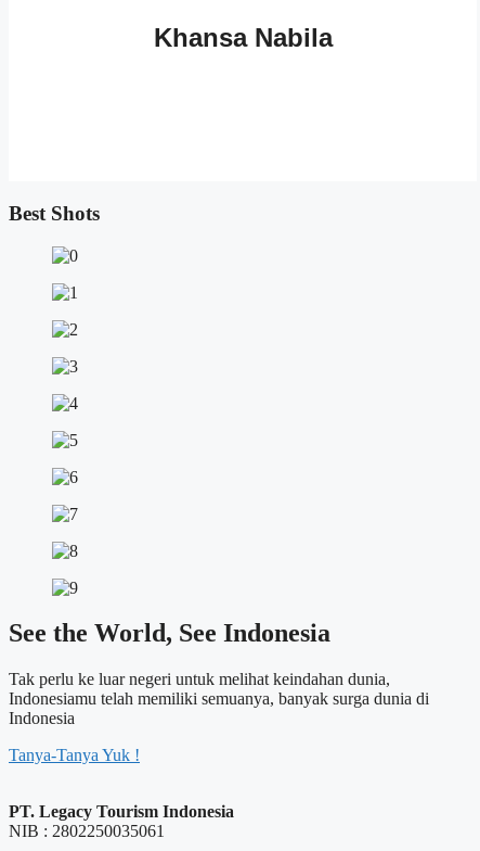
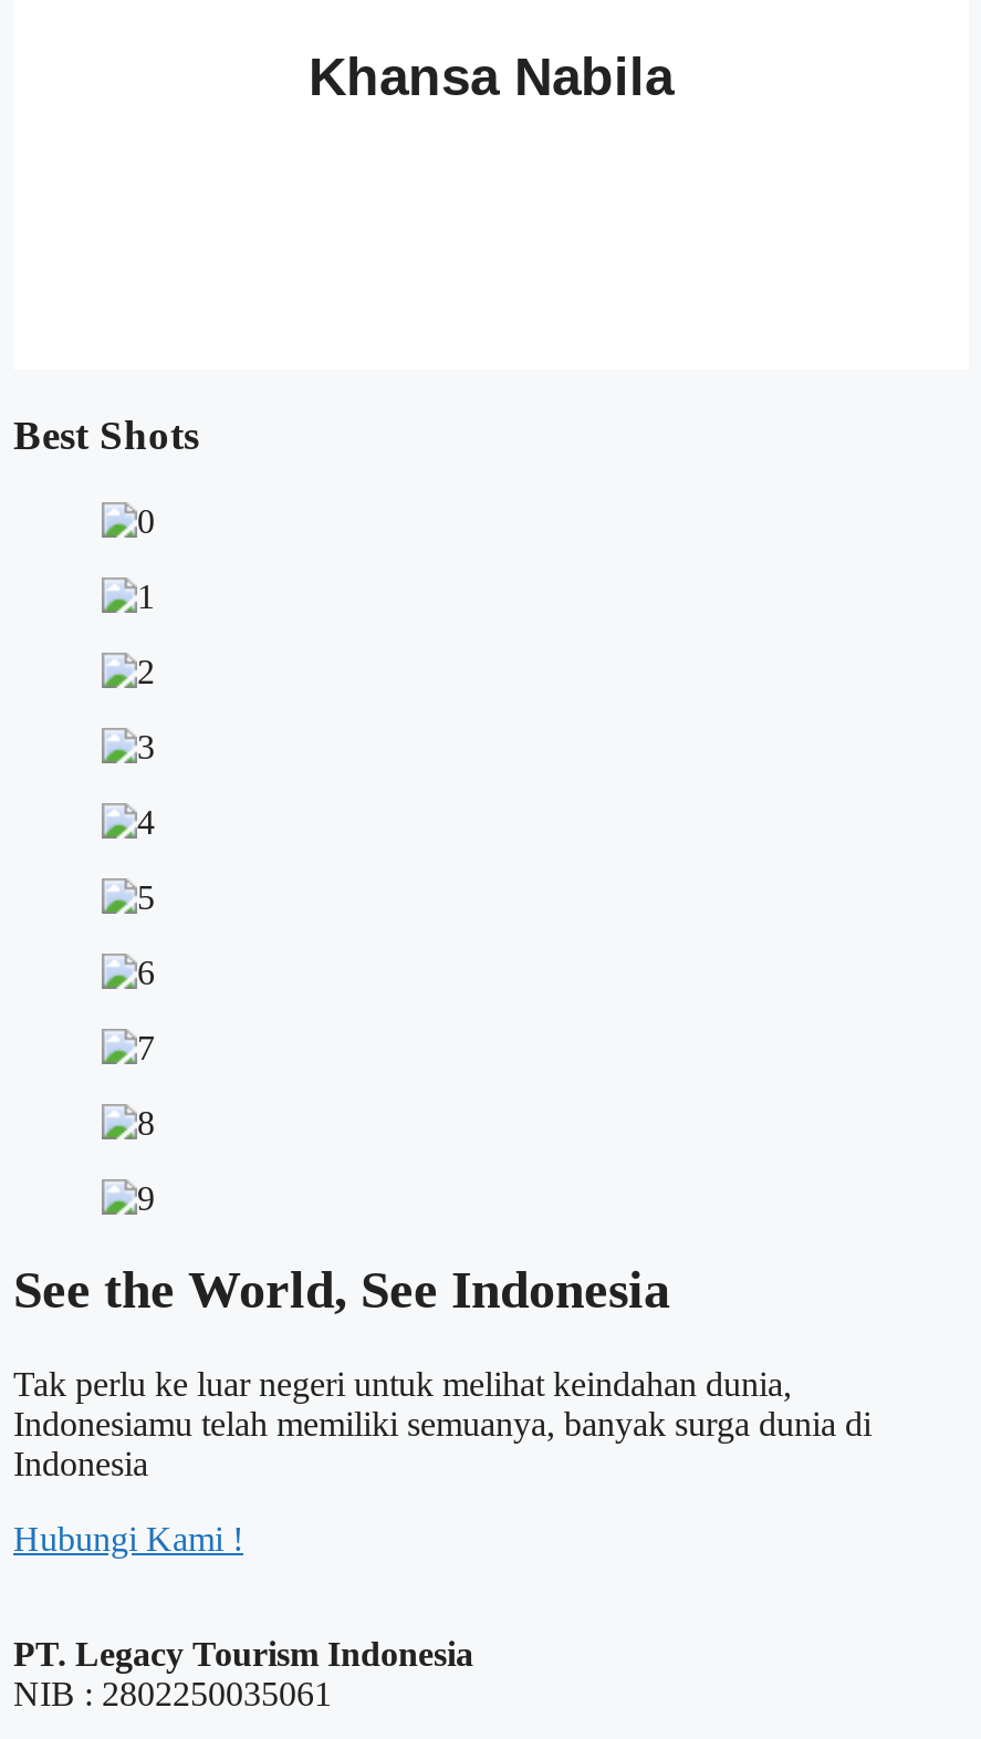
- Tanya-Tanya Yuk !
+ Hubungi Kami !
